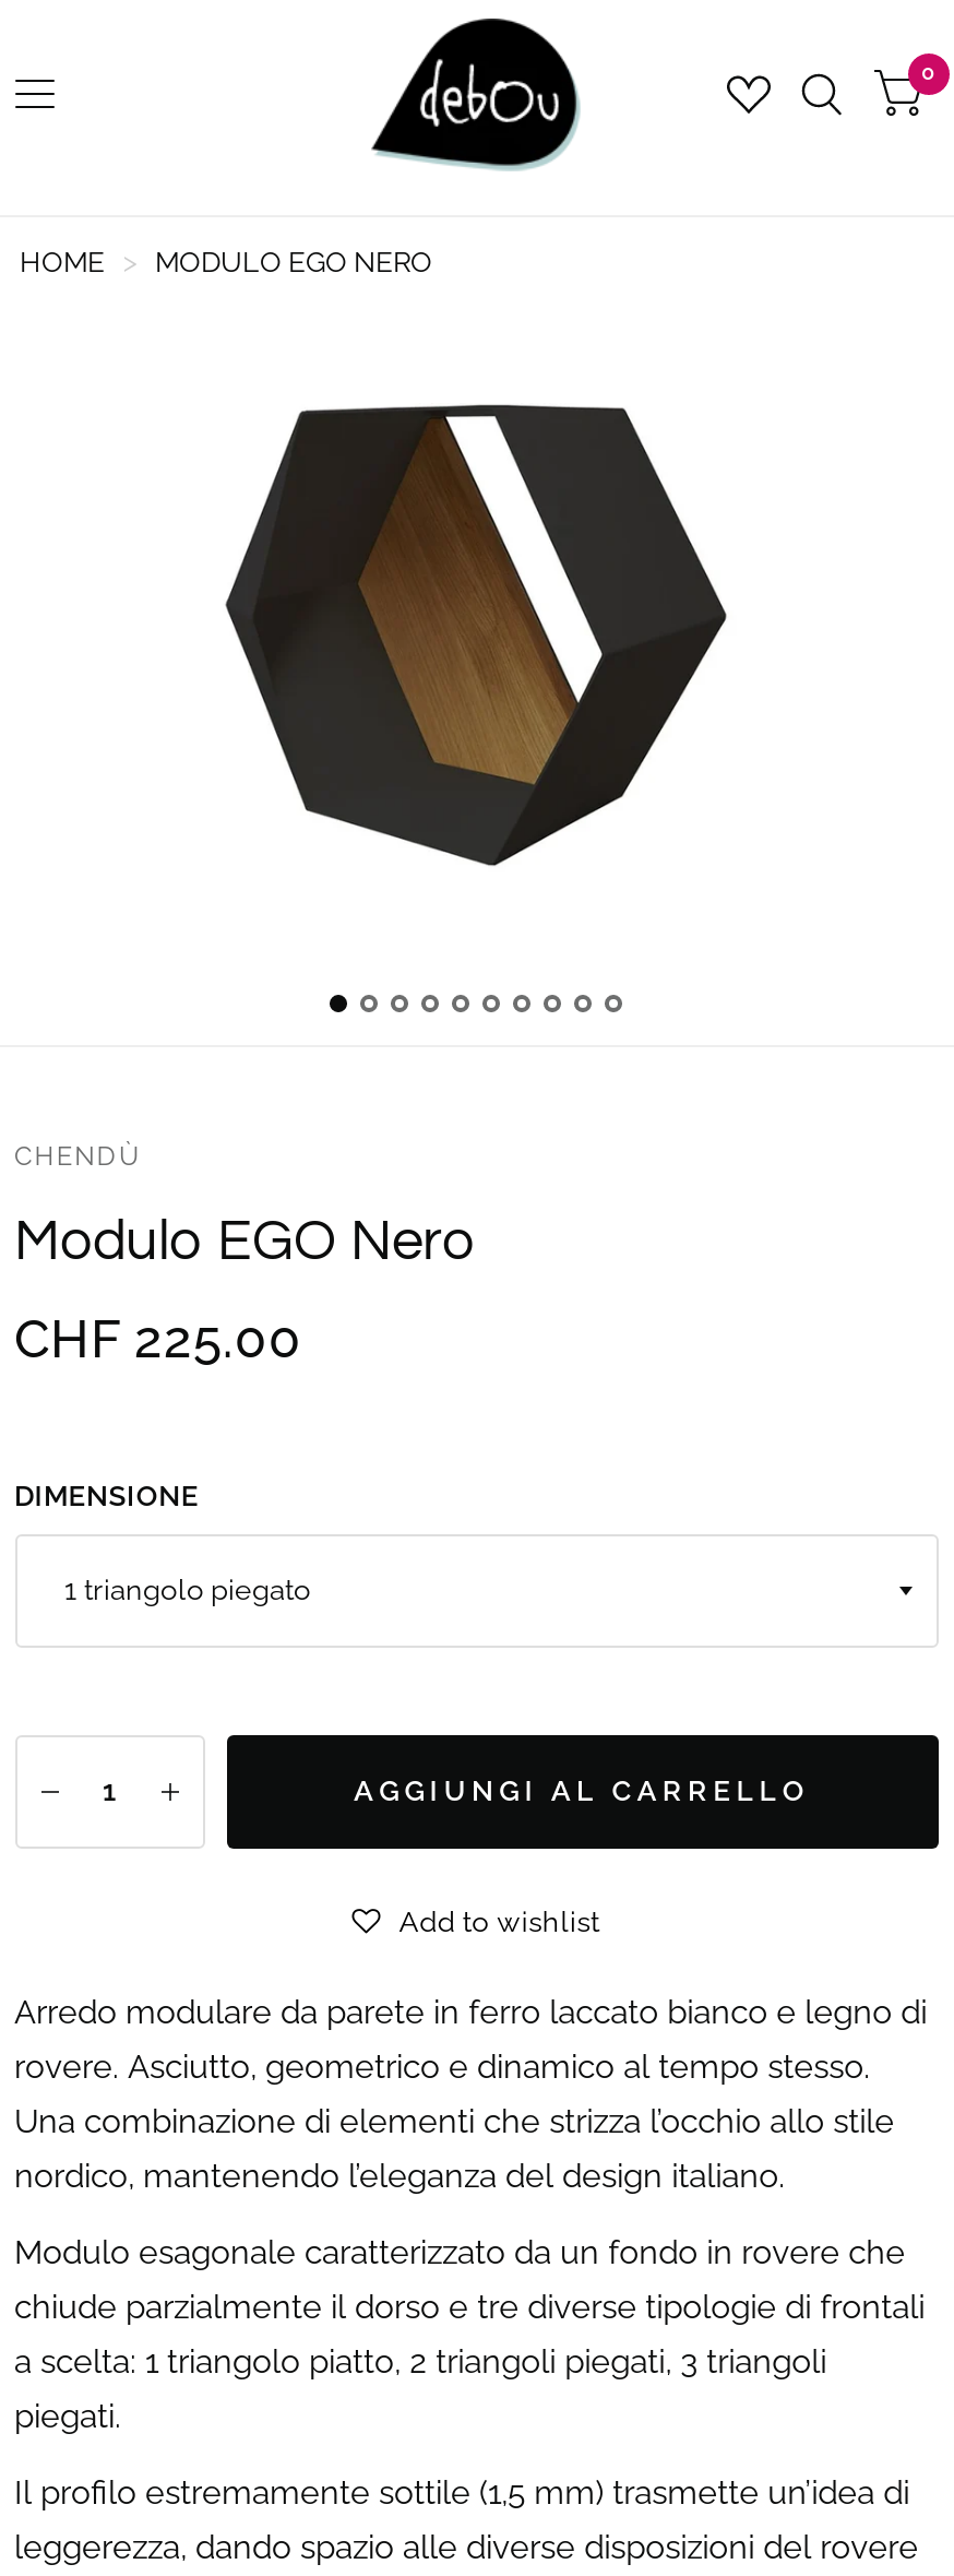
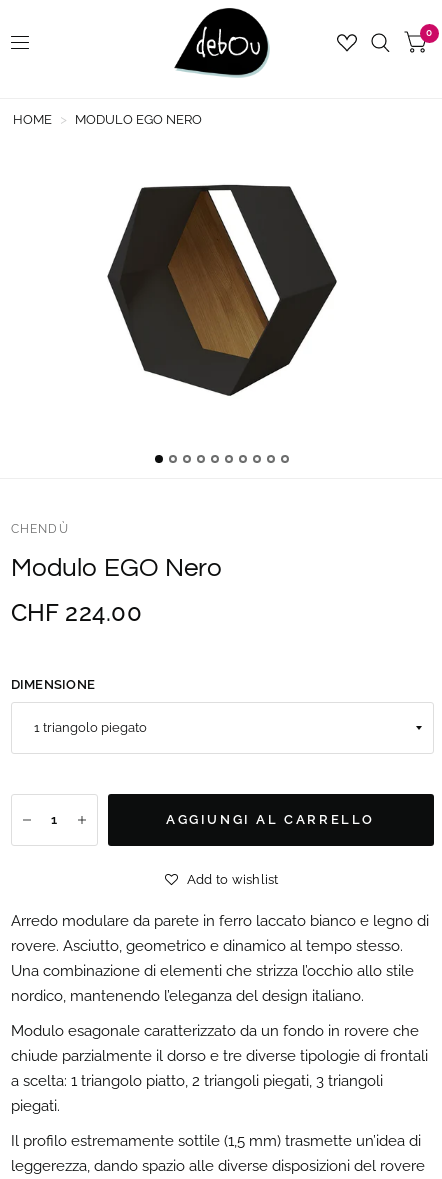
- CHF 225.00
+ CHF 224.00
